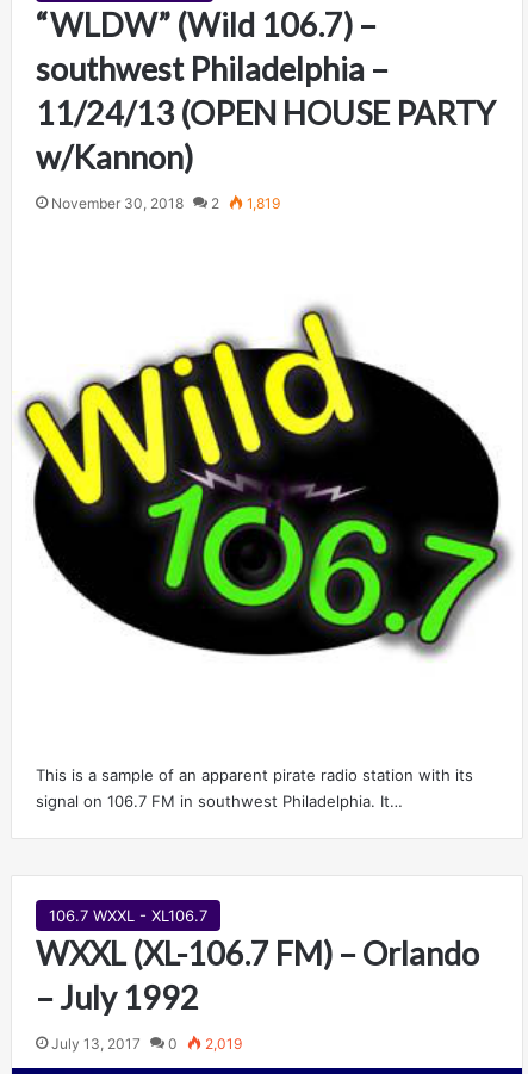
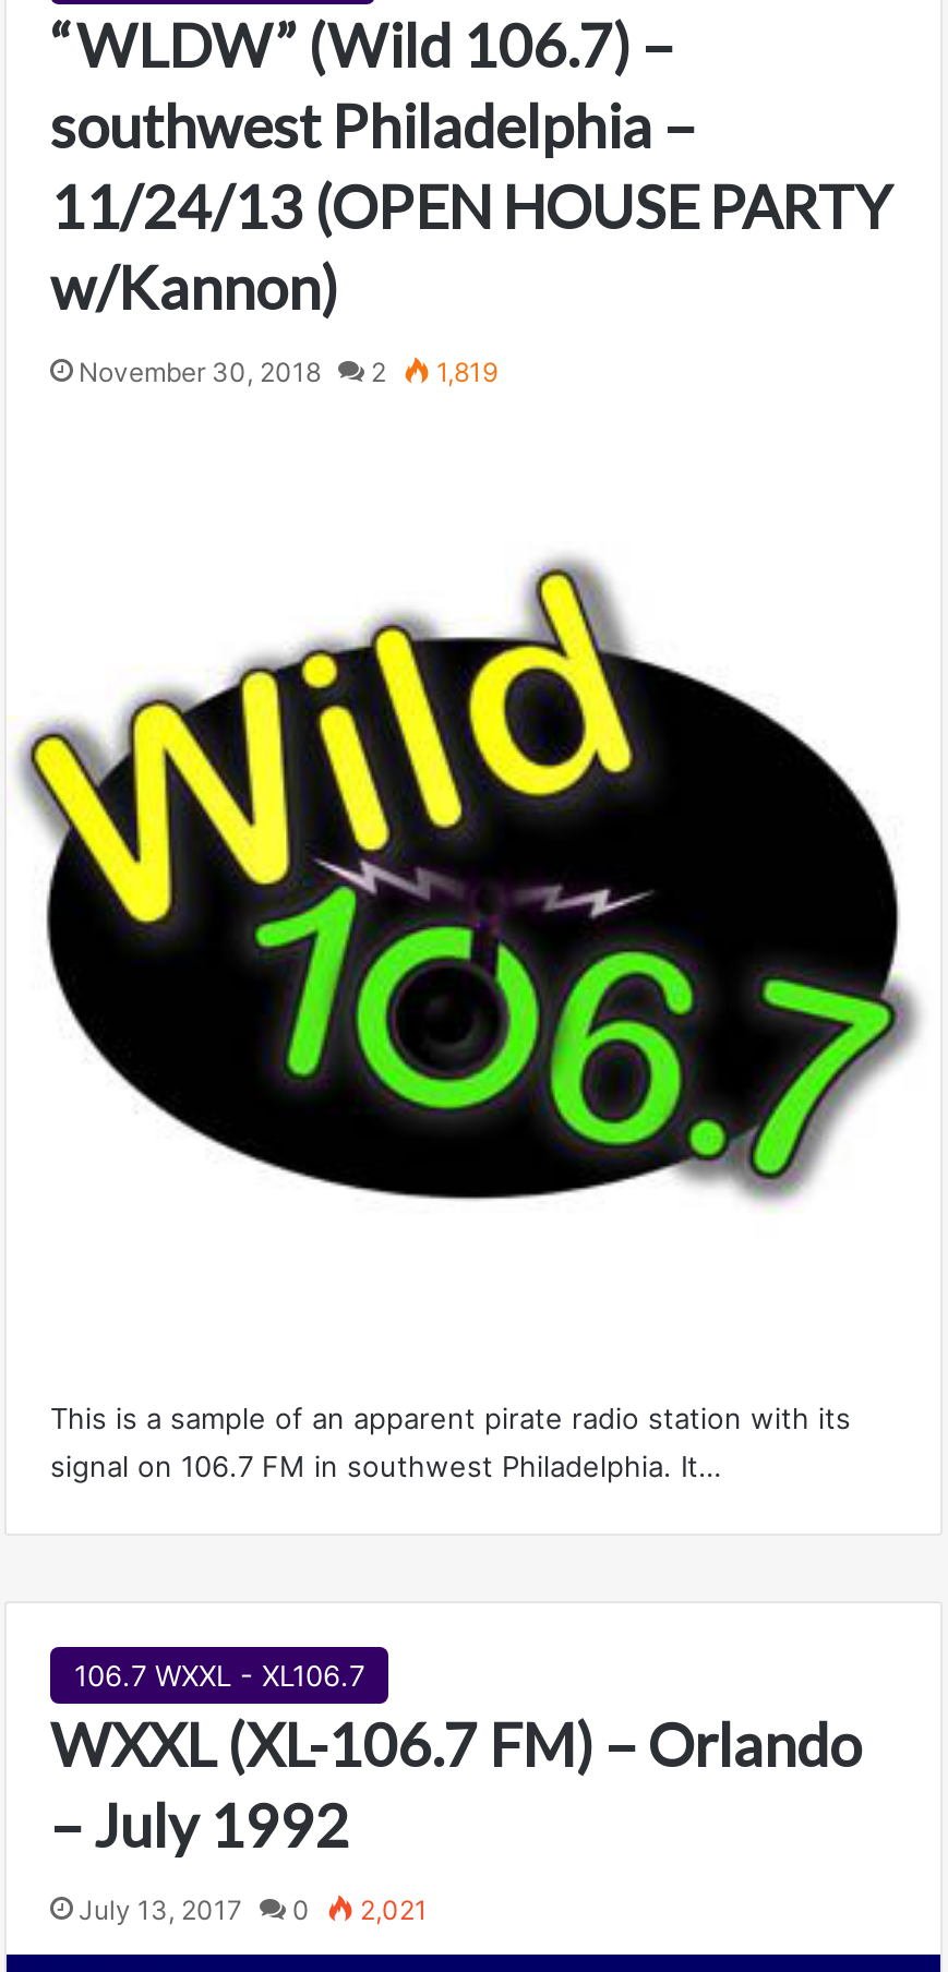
- July 13, 2017 0 2,019
+ July 13, 2017 0 2,021
